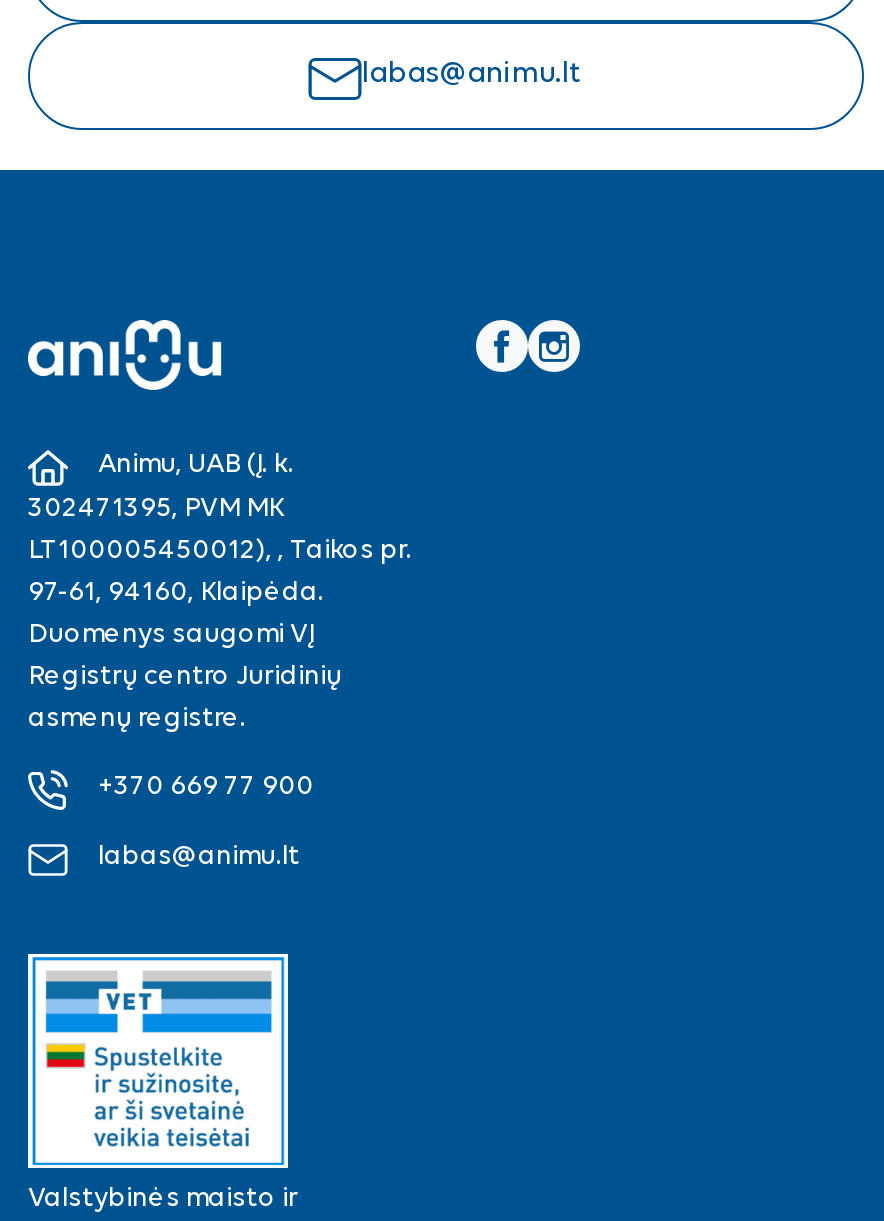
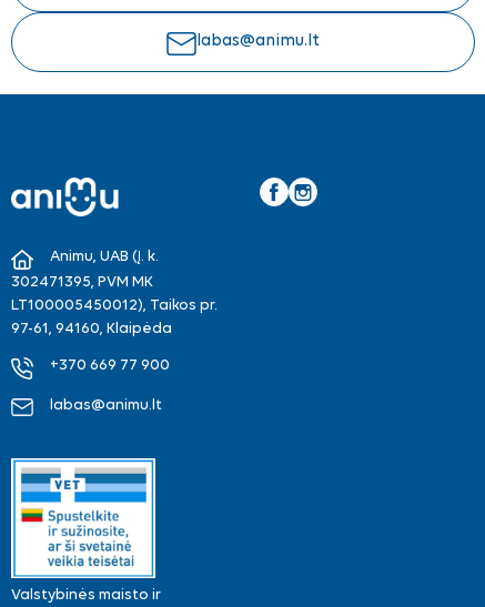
- LT100005450012), , Taikos pr.
- 97-61, 94160, Klaipėda.
- Duomenys saugomi VĮ
- Registrų centro Juridinių
- asmenų registre.
+ LT100005450012), Taikos pr.
+ 97-61, 94160, Klaipėda
